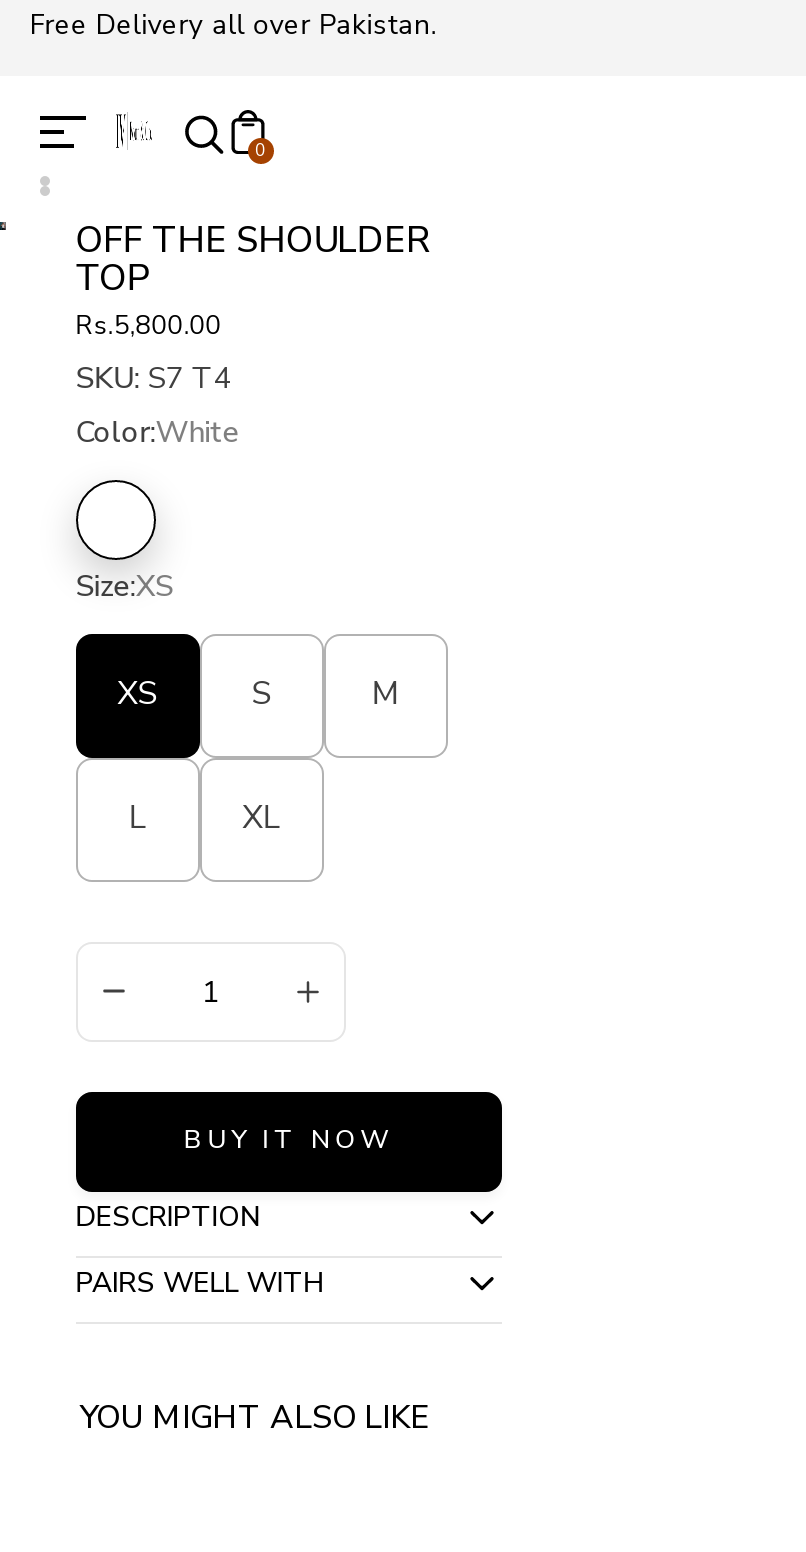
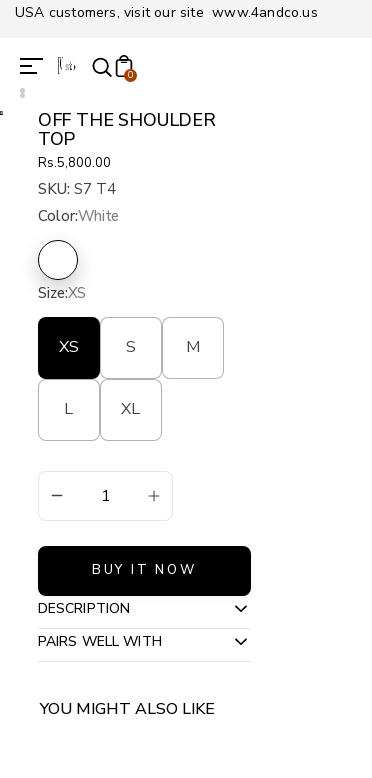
- Free Delivery all over Pakistan.
+ USA customers, visit our site www.4andco.us
